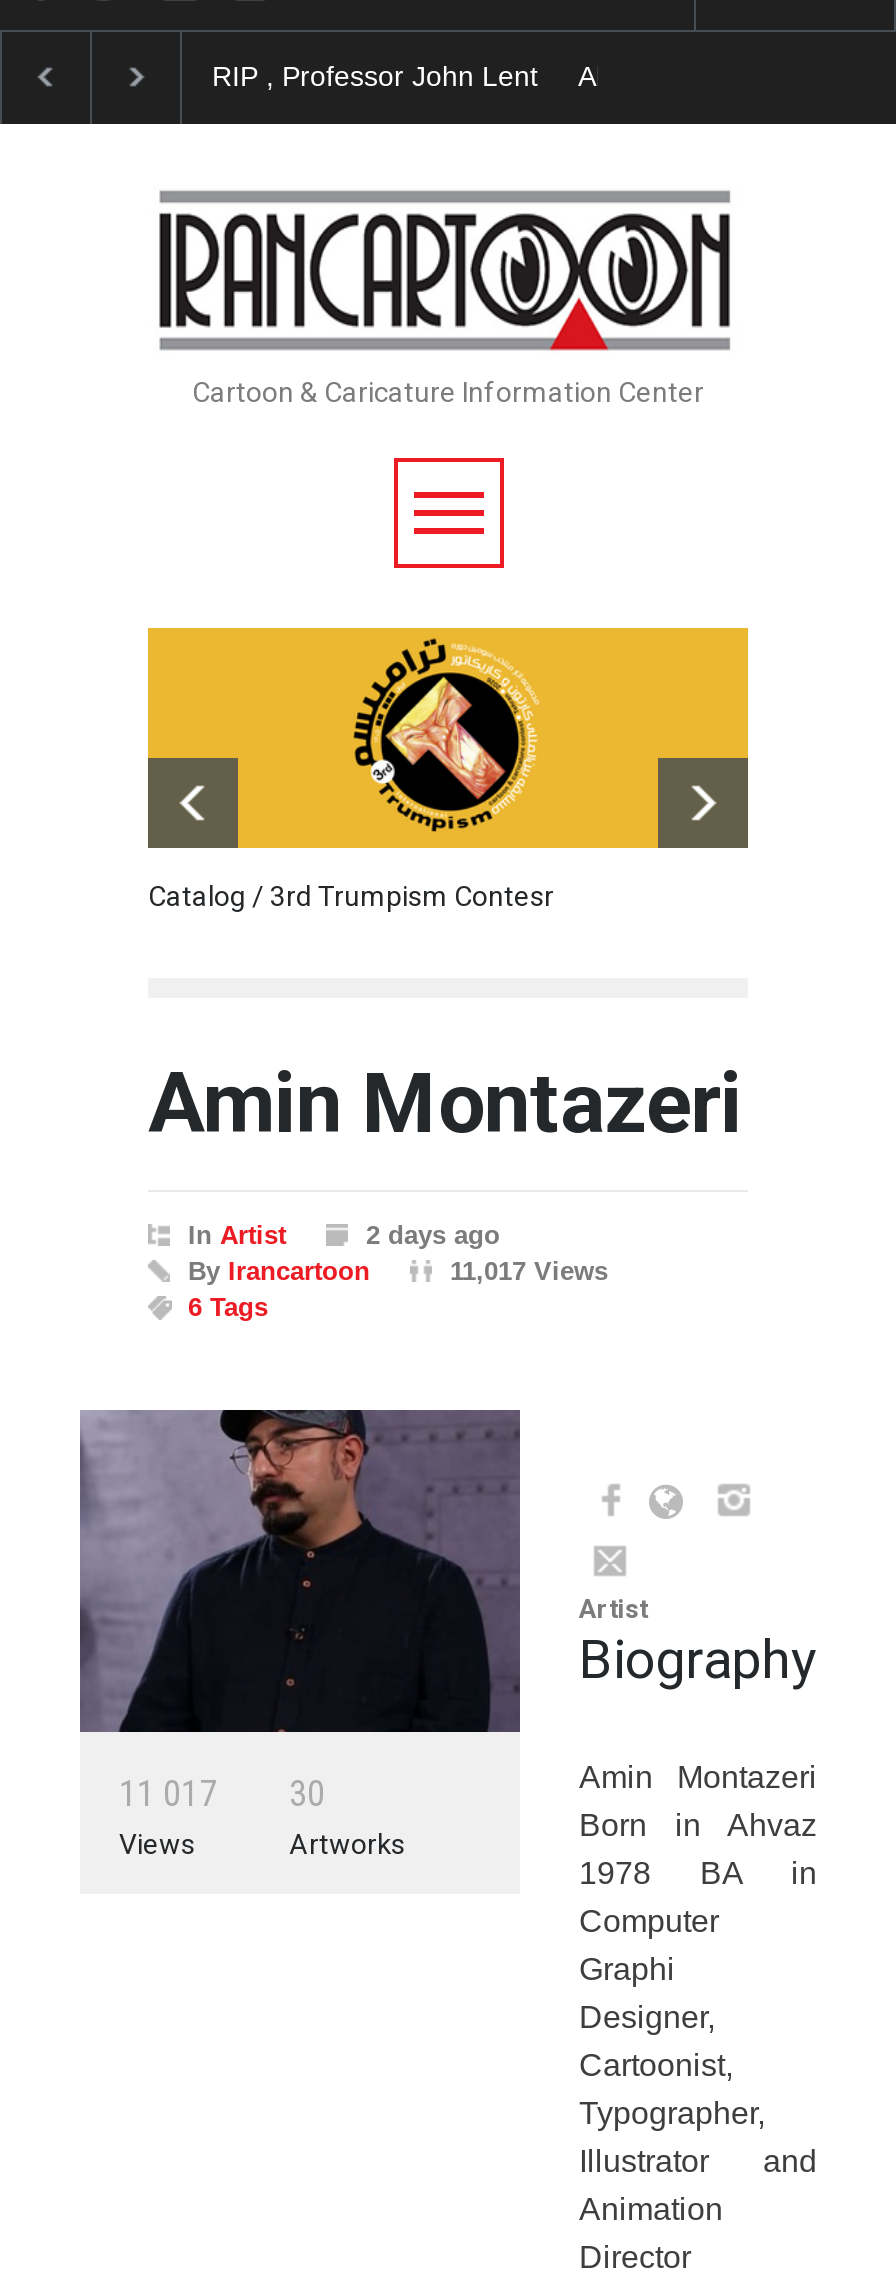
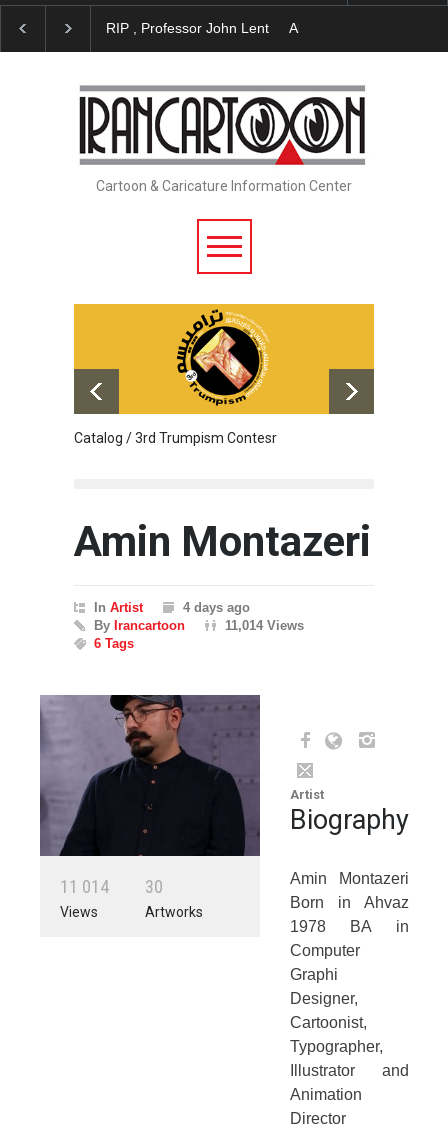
- 2 days ago
+ 4 days ago

- 11,017 Views
+ 11,014 Views

- 1 1 01 7 30
+ 1 1 01 4 30
